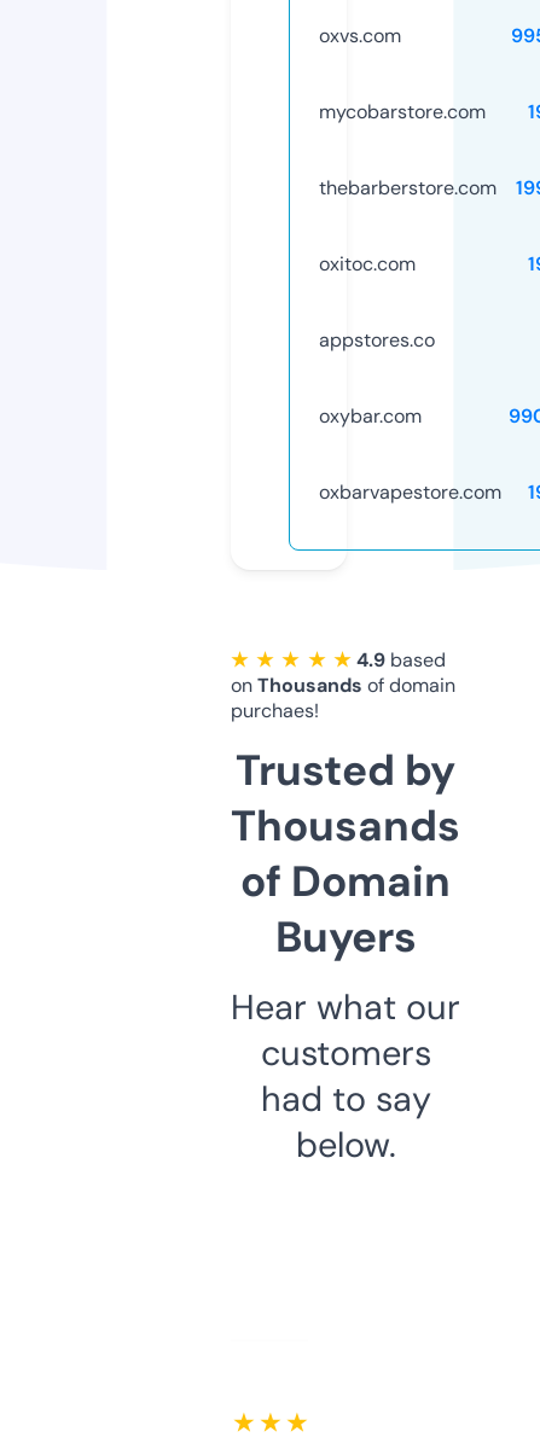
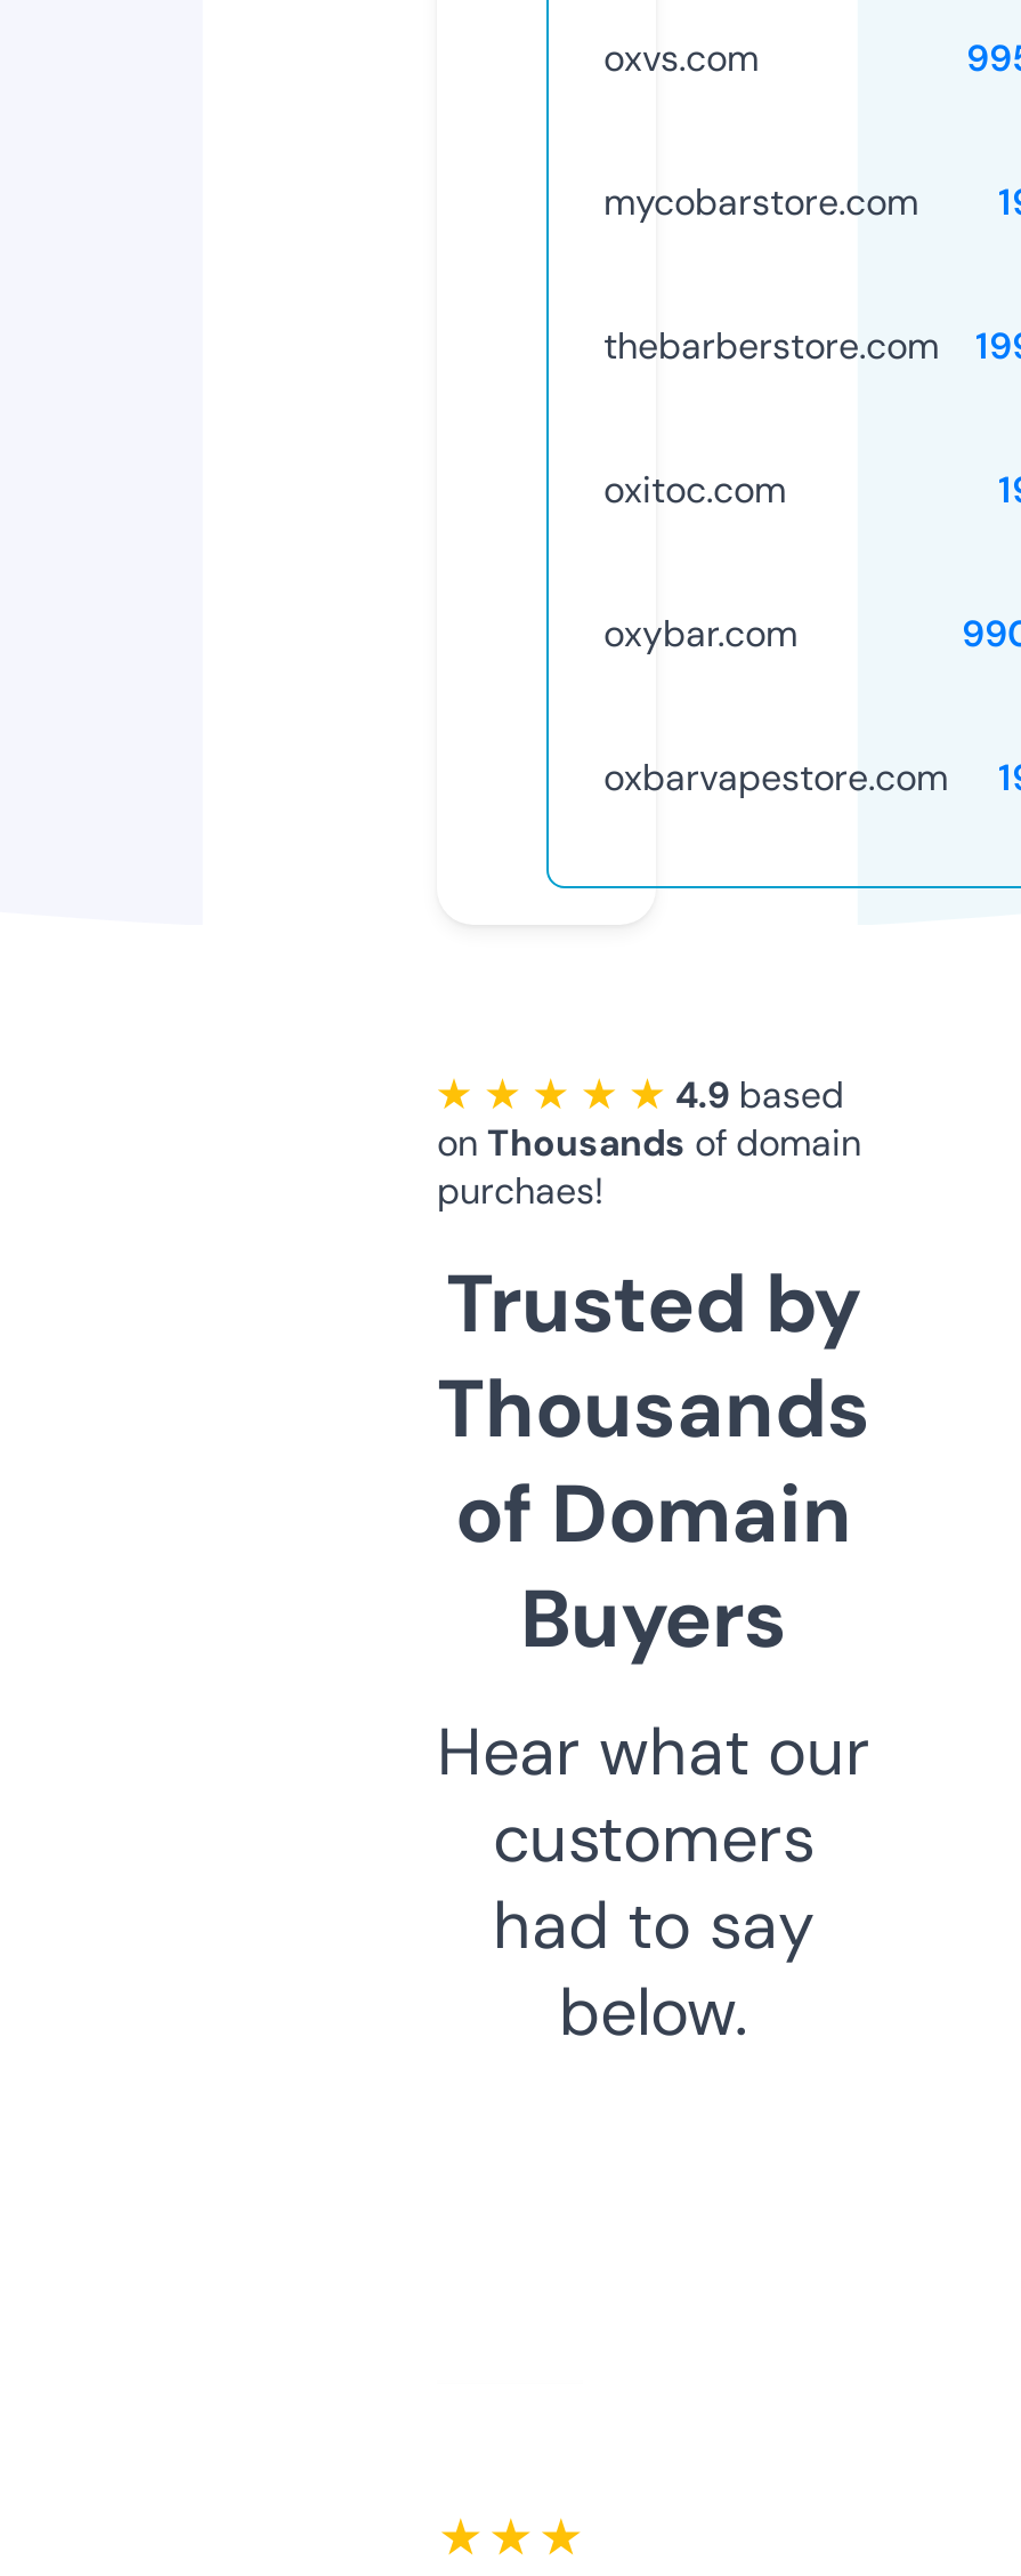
- appstores.co
